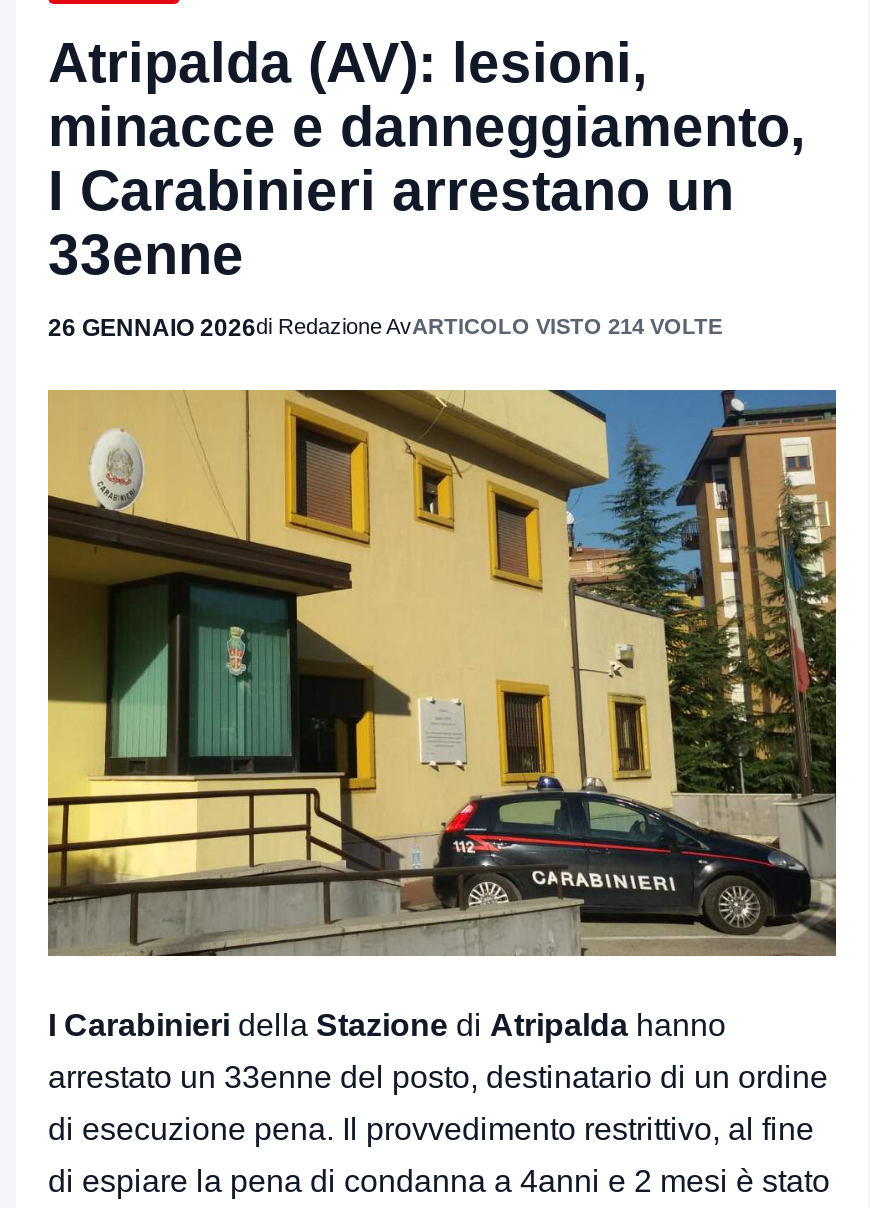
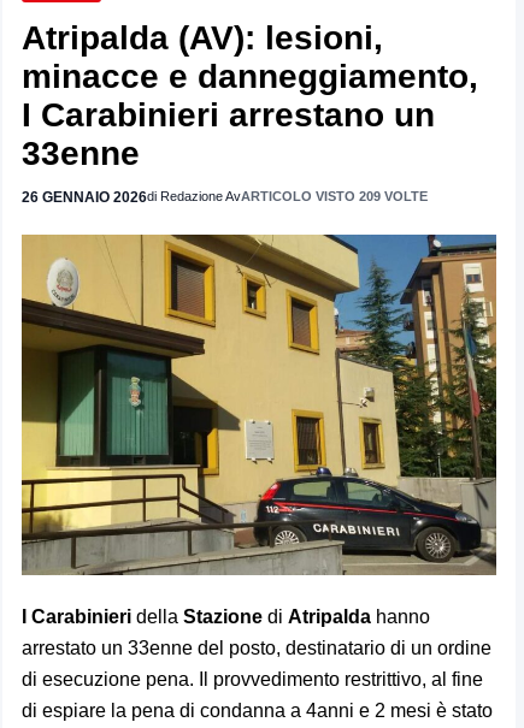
- 26 GENNAIO 2026di Redazione AvARTICOLO VISTO 214 VOLTE
+ 26 GENNAIO 2026di Redazione AvARTICOLO VISTO 209 VOLTE
